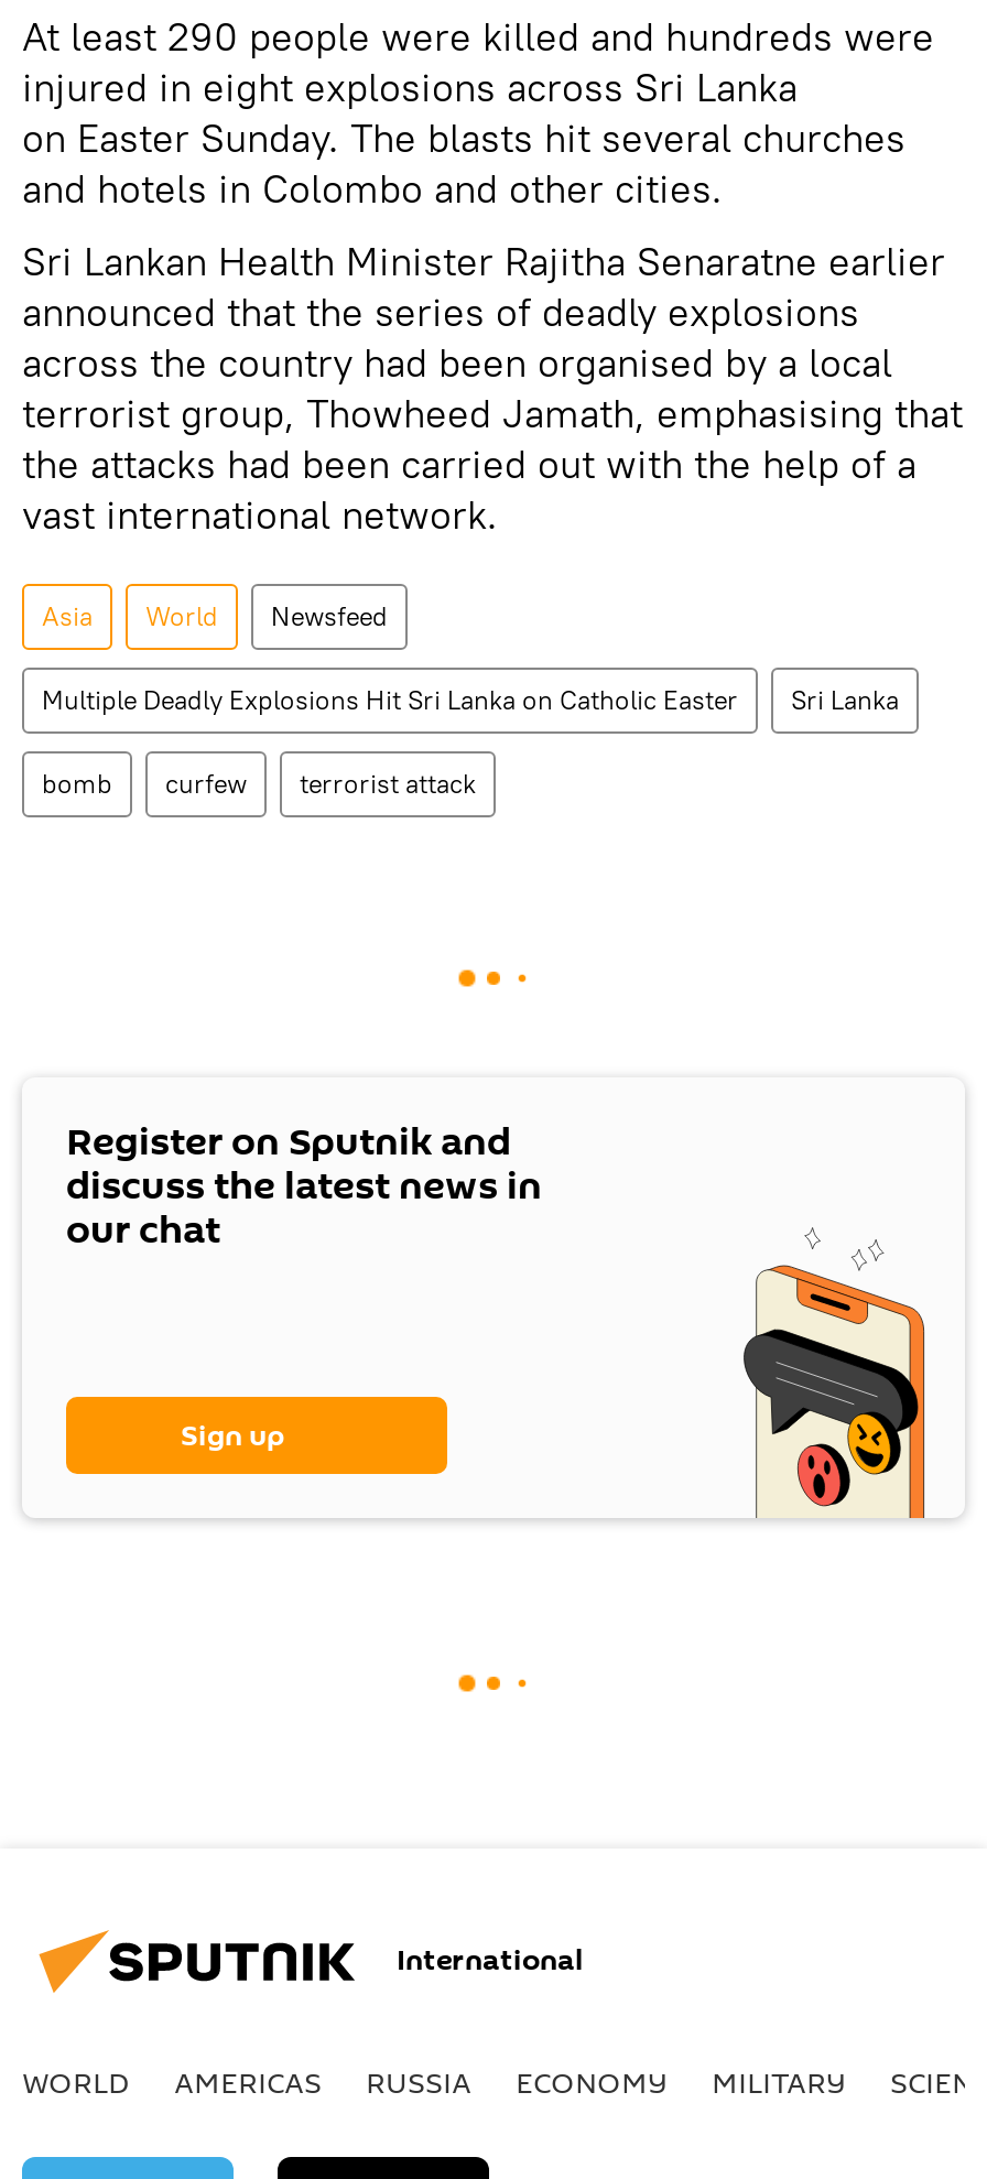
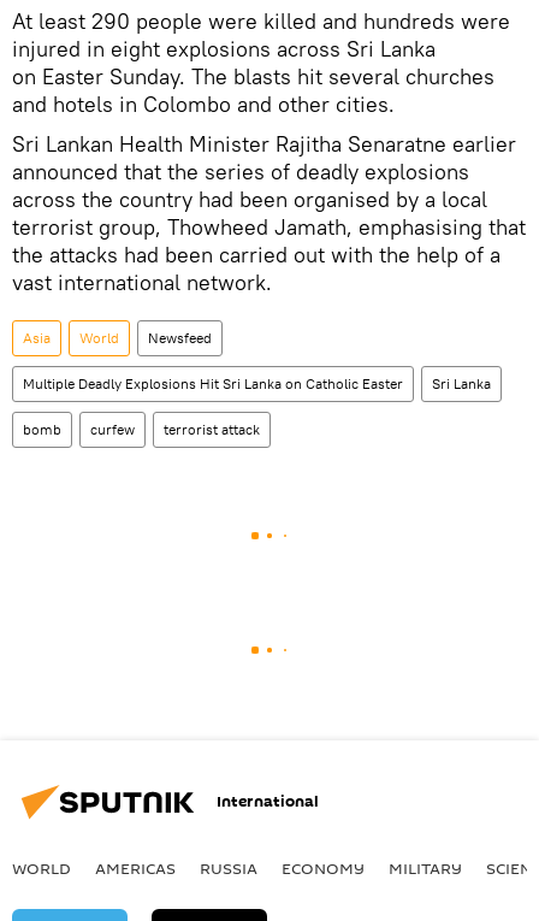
- Register on Sputnik and
- discuss the latest news in
- our chat

- [image]

- Sign up
